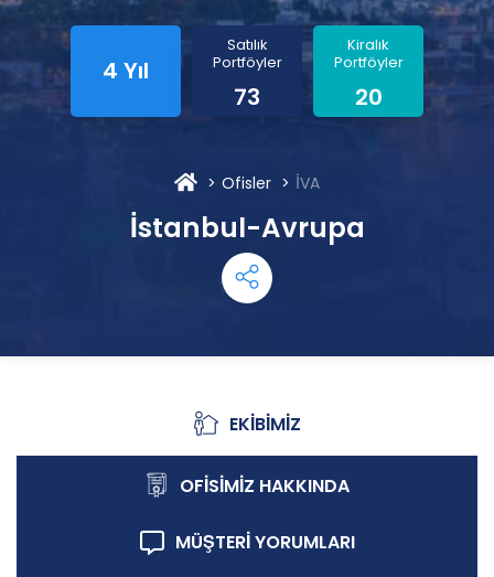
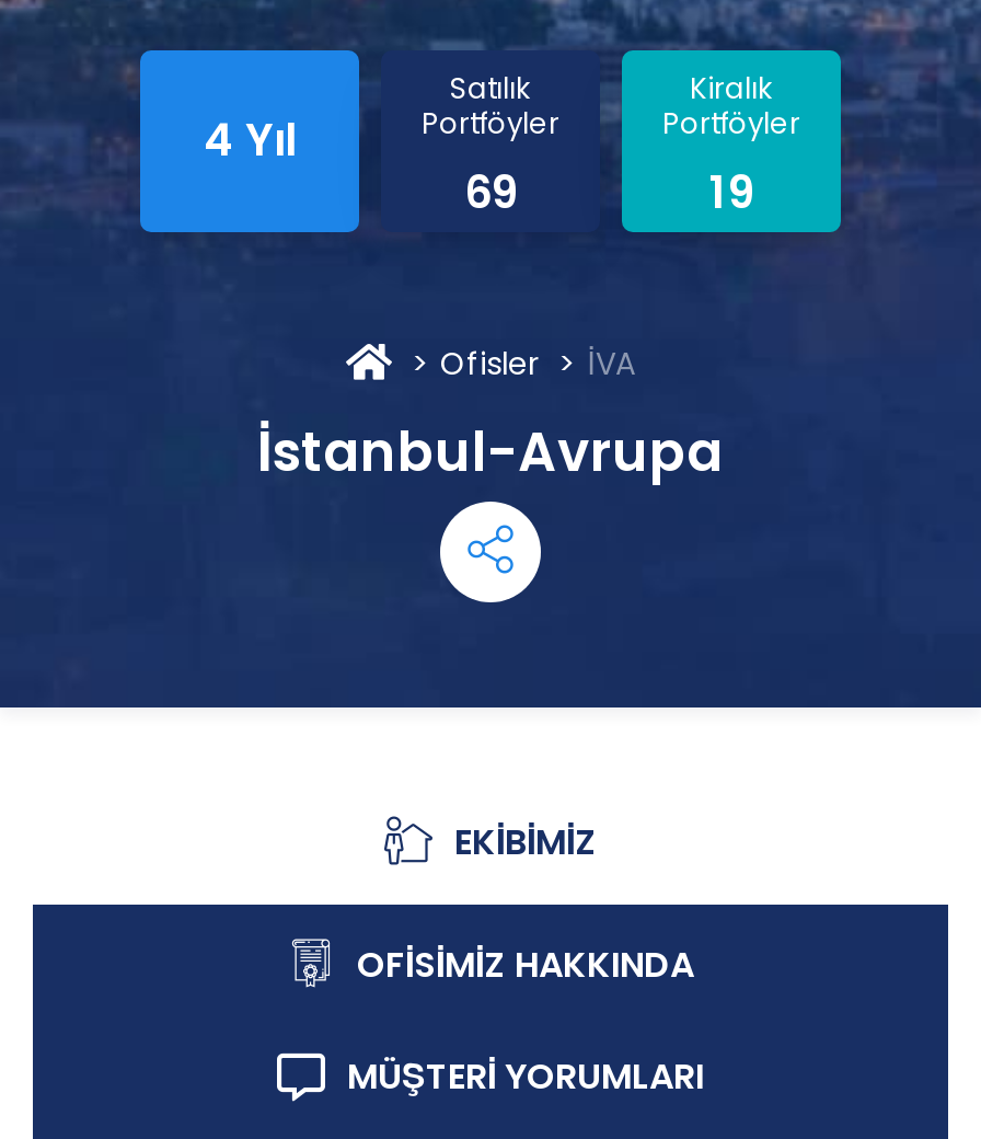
- 73
+ 69

- 20
+ 19
